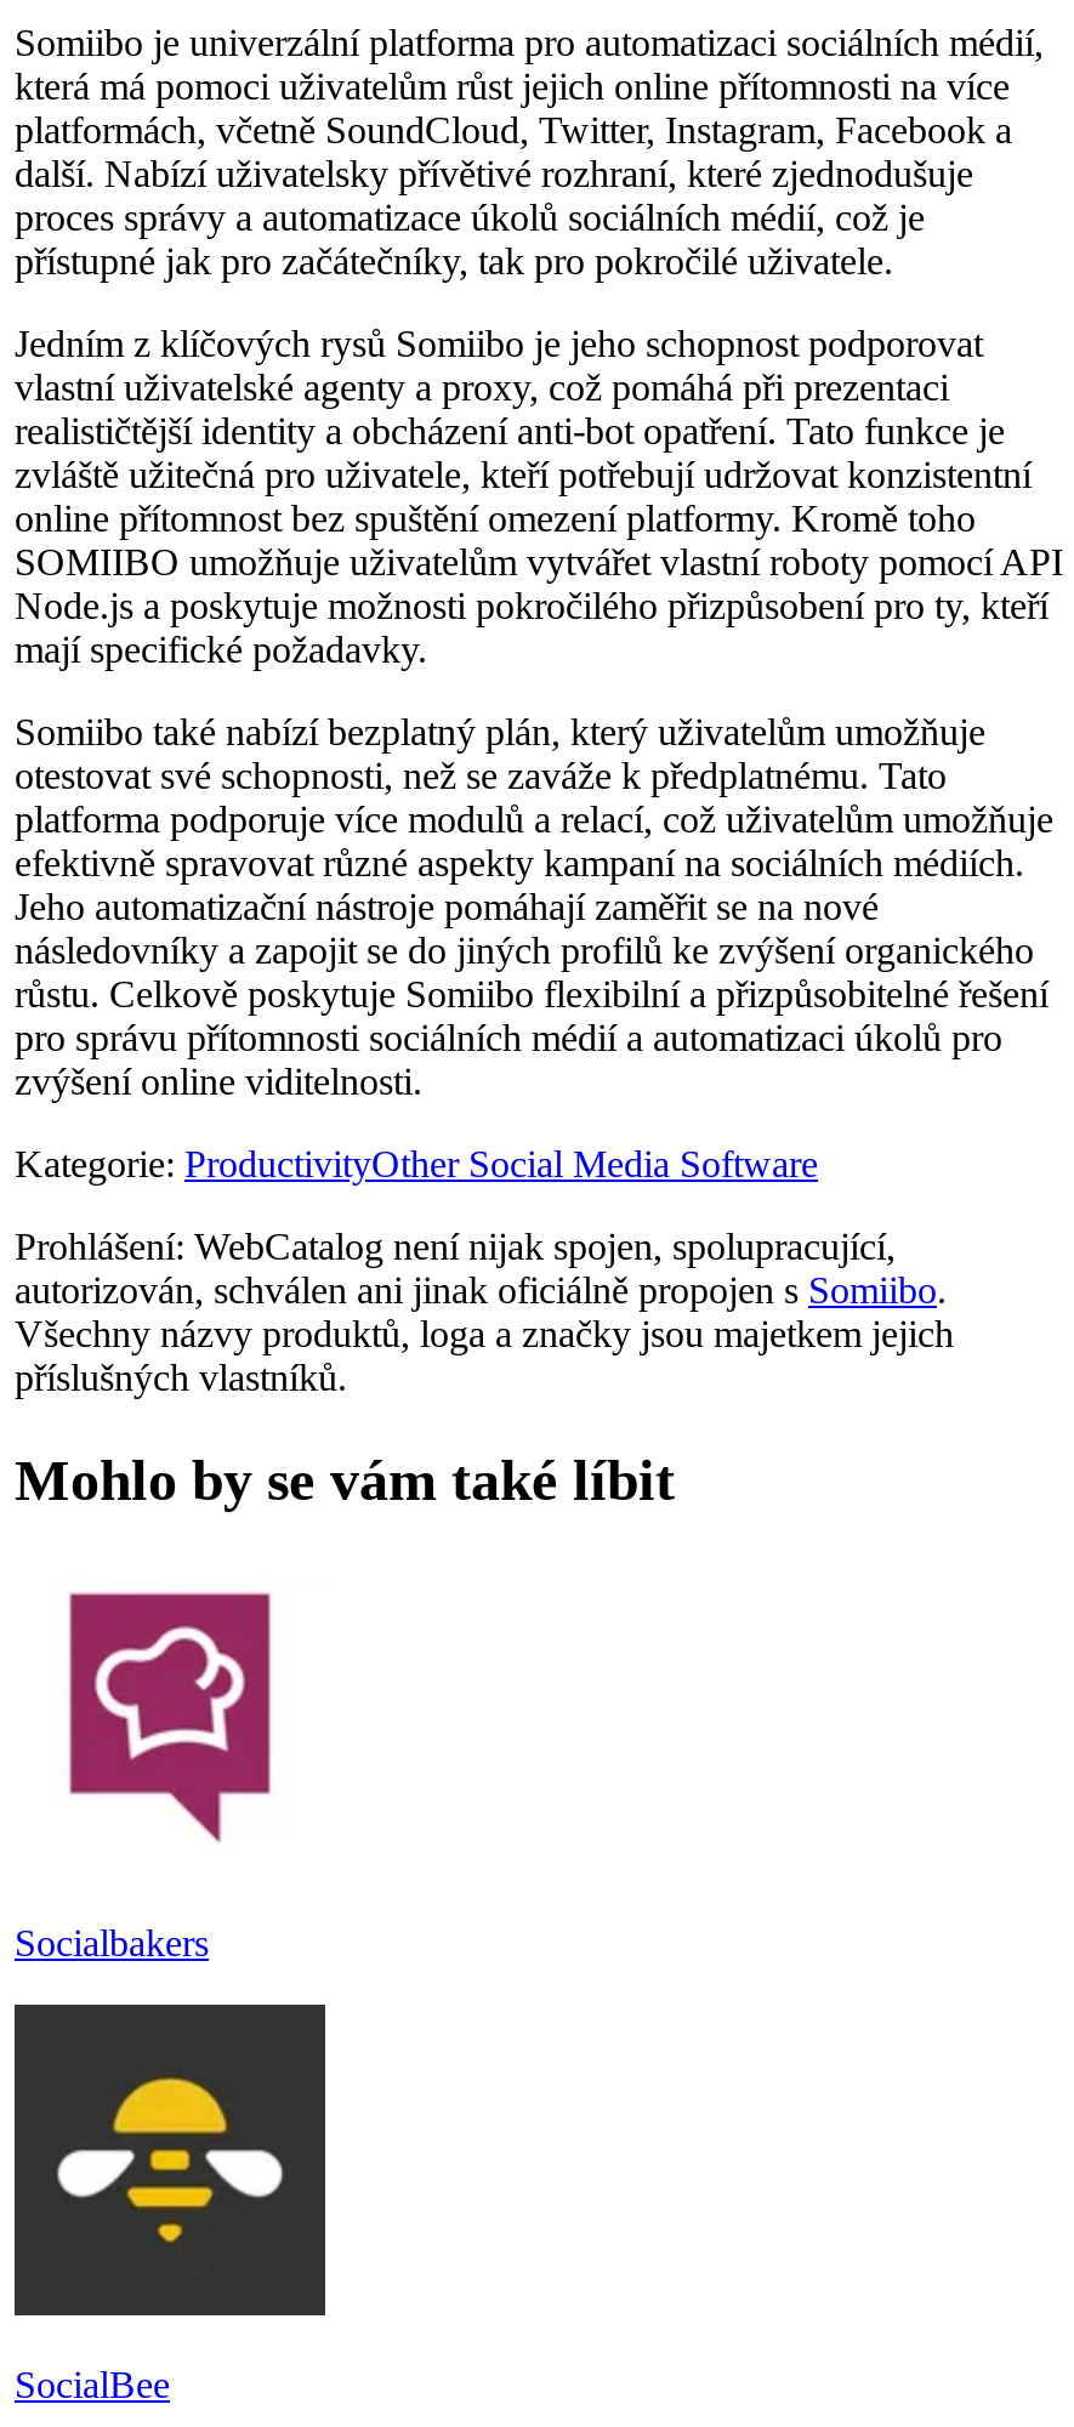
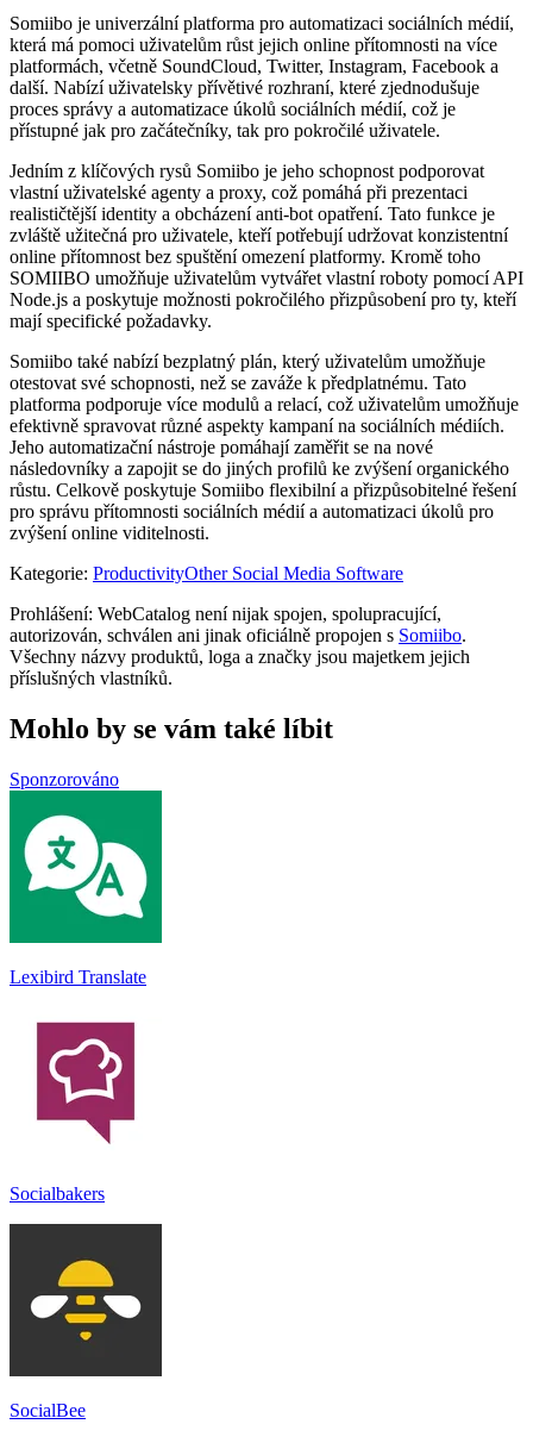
+ [image]
+ Lexibird Translate

+ Sponzorováno
